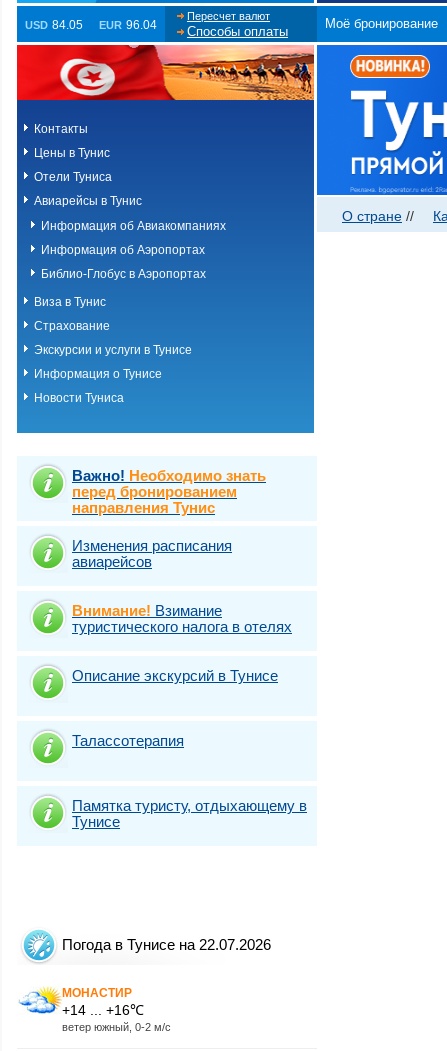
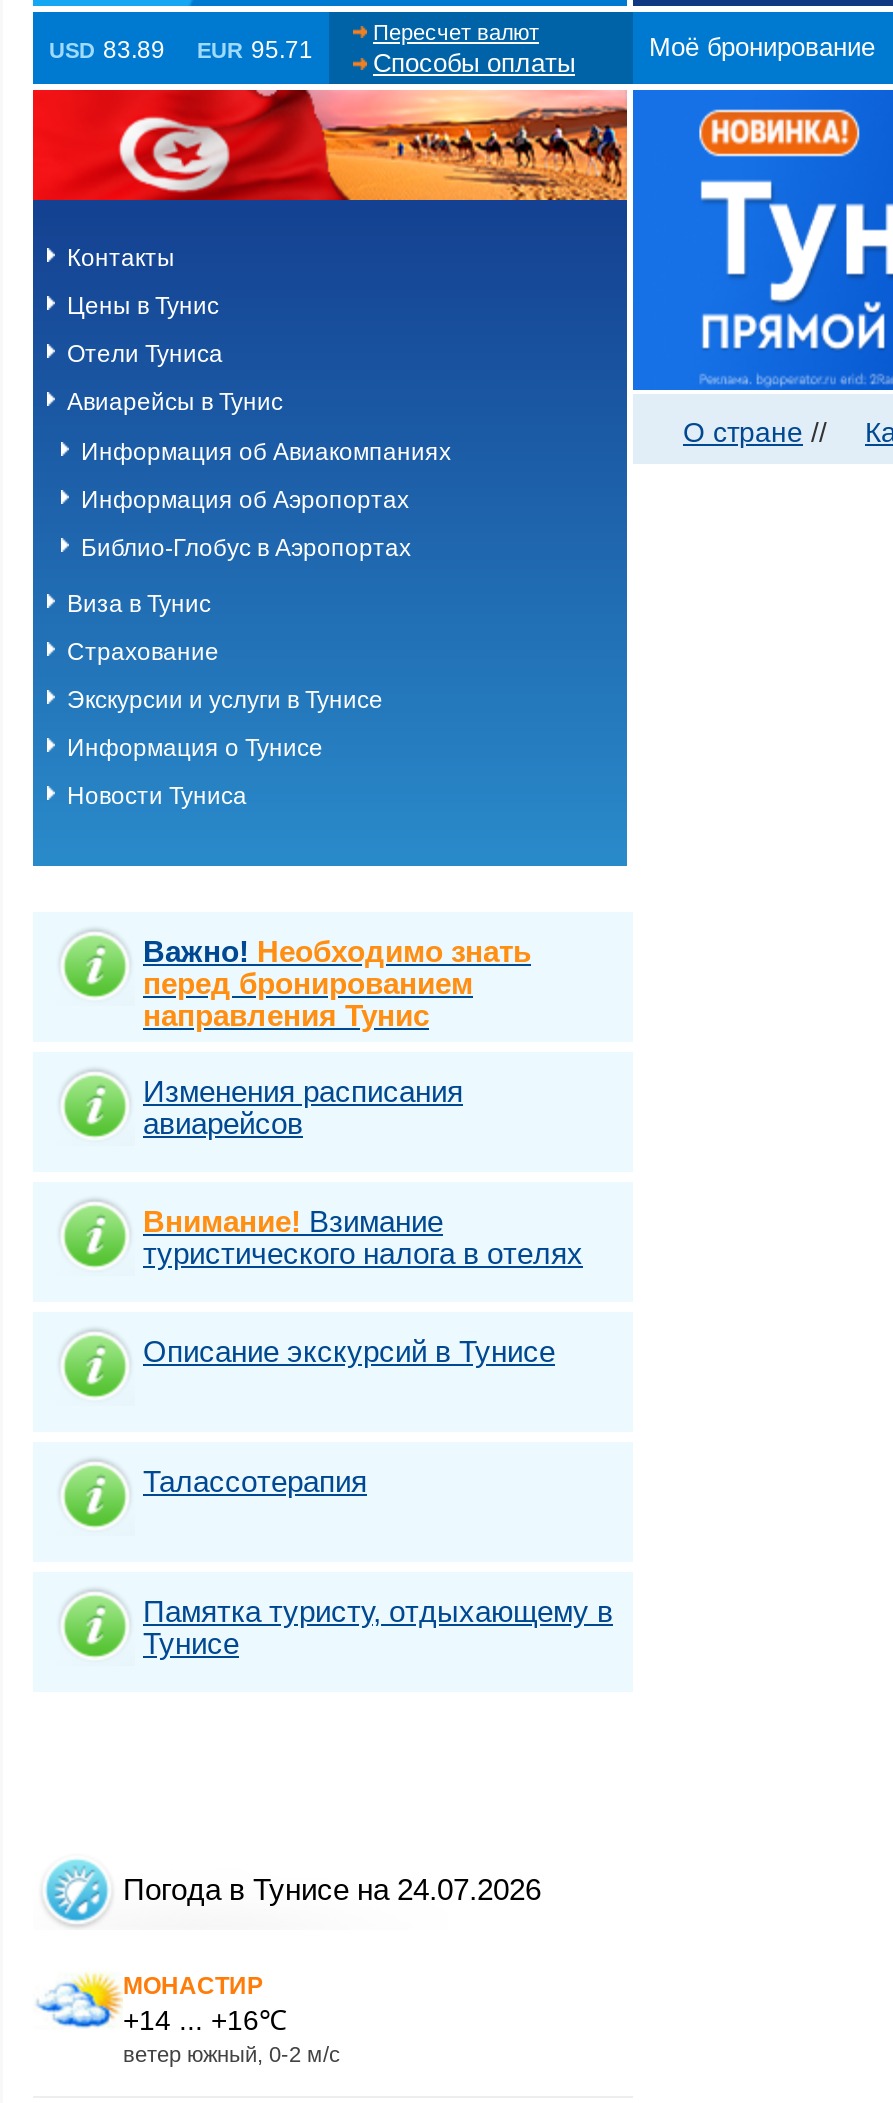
- USD 84.05
+ USD 83.89

- EUR 96.04
+ EUR 95.71

- Погода в Тунисе на 22.07.2026
+ Погода в Тунисе на 24.07.2026
